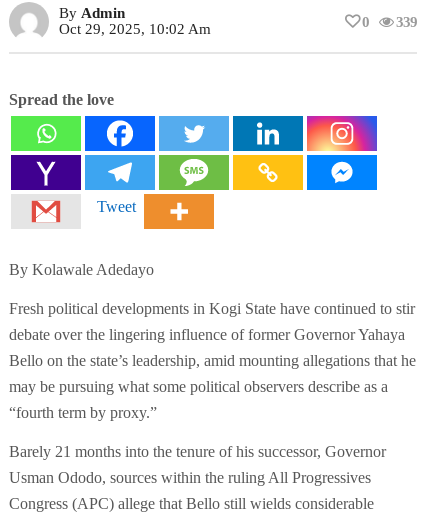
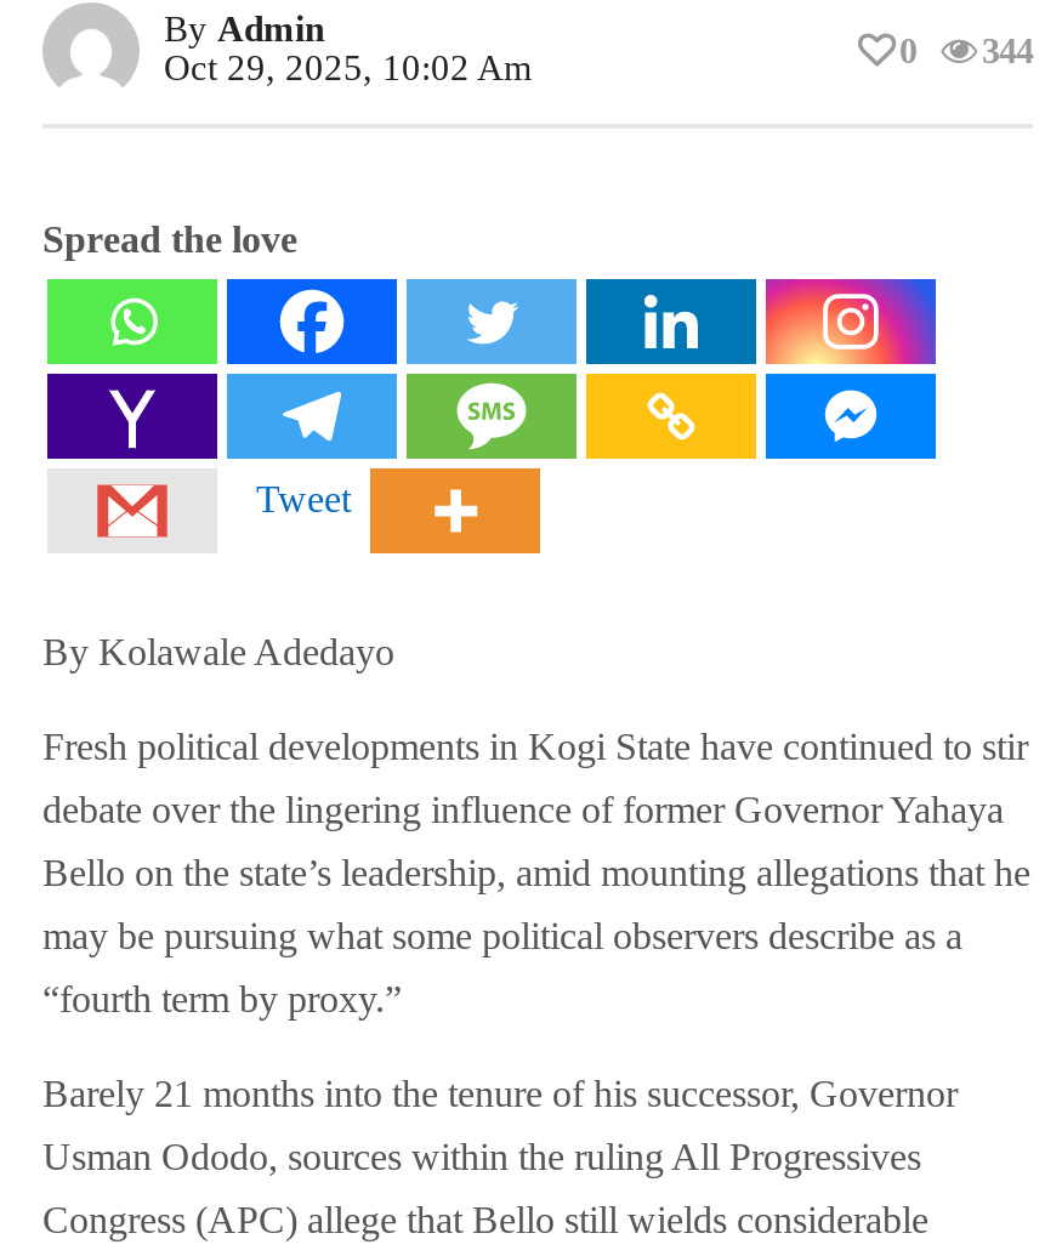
- 0 339
+ 0 344
